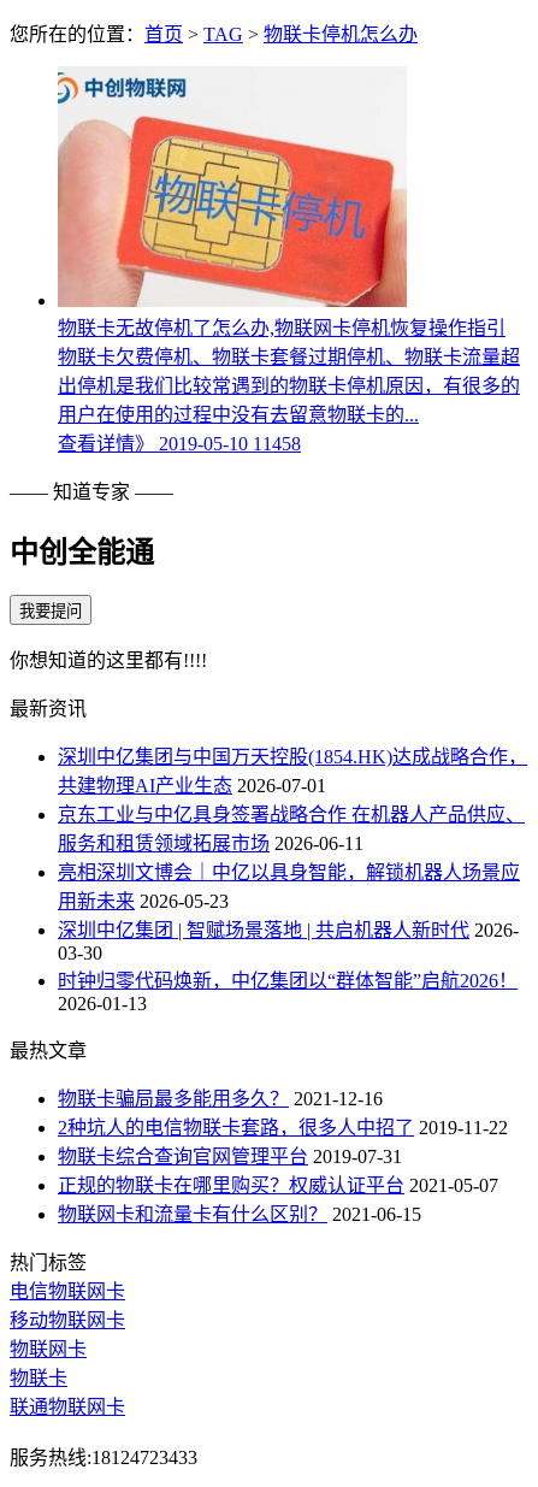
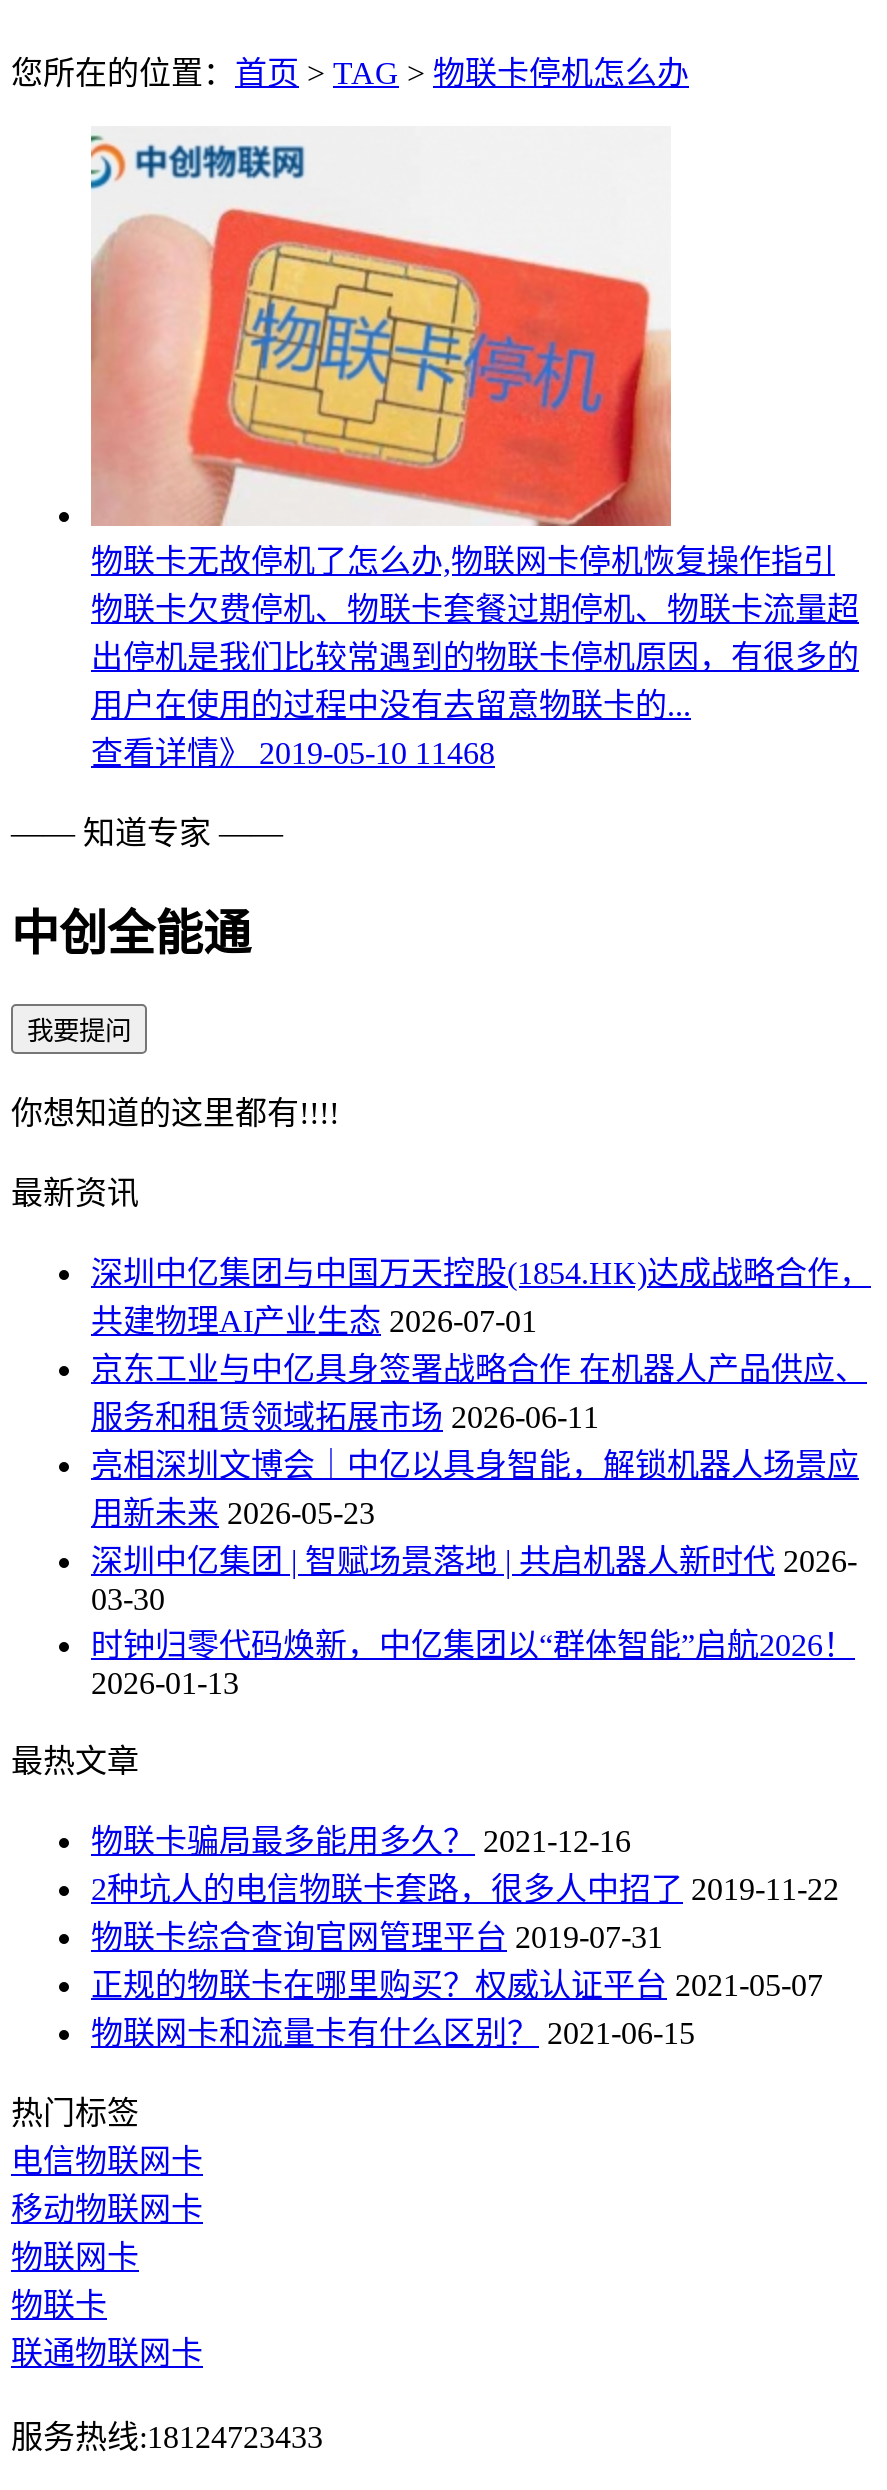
- 查看详情》 2019-05-10 11458
+ 查看详情》 2019-05-10 11468
